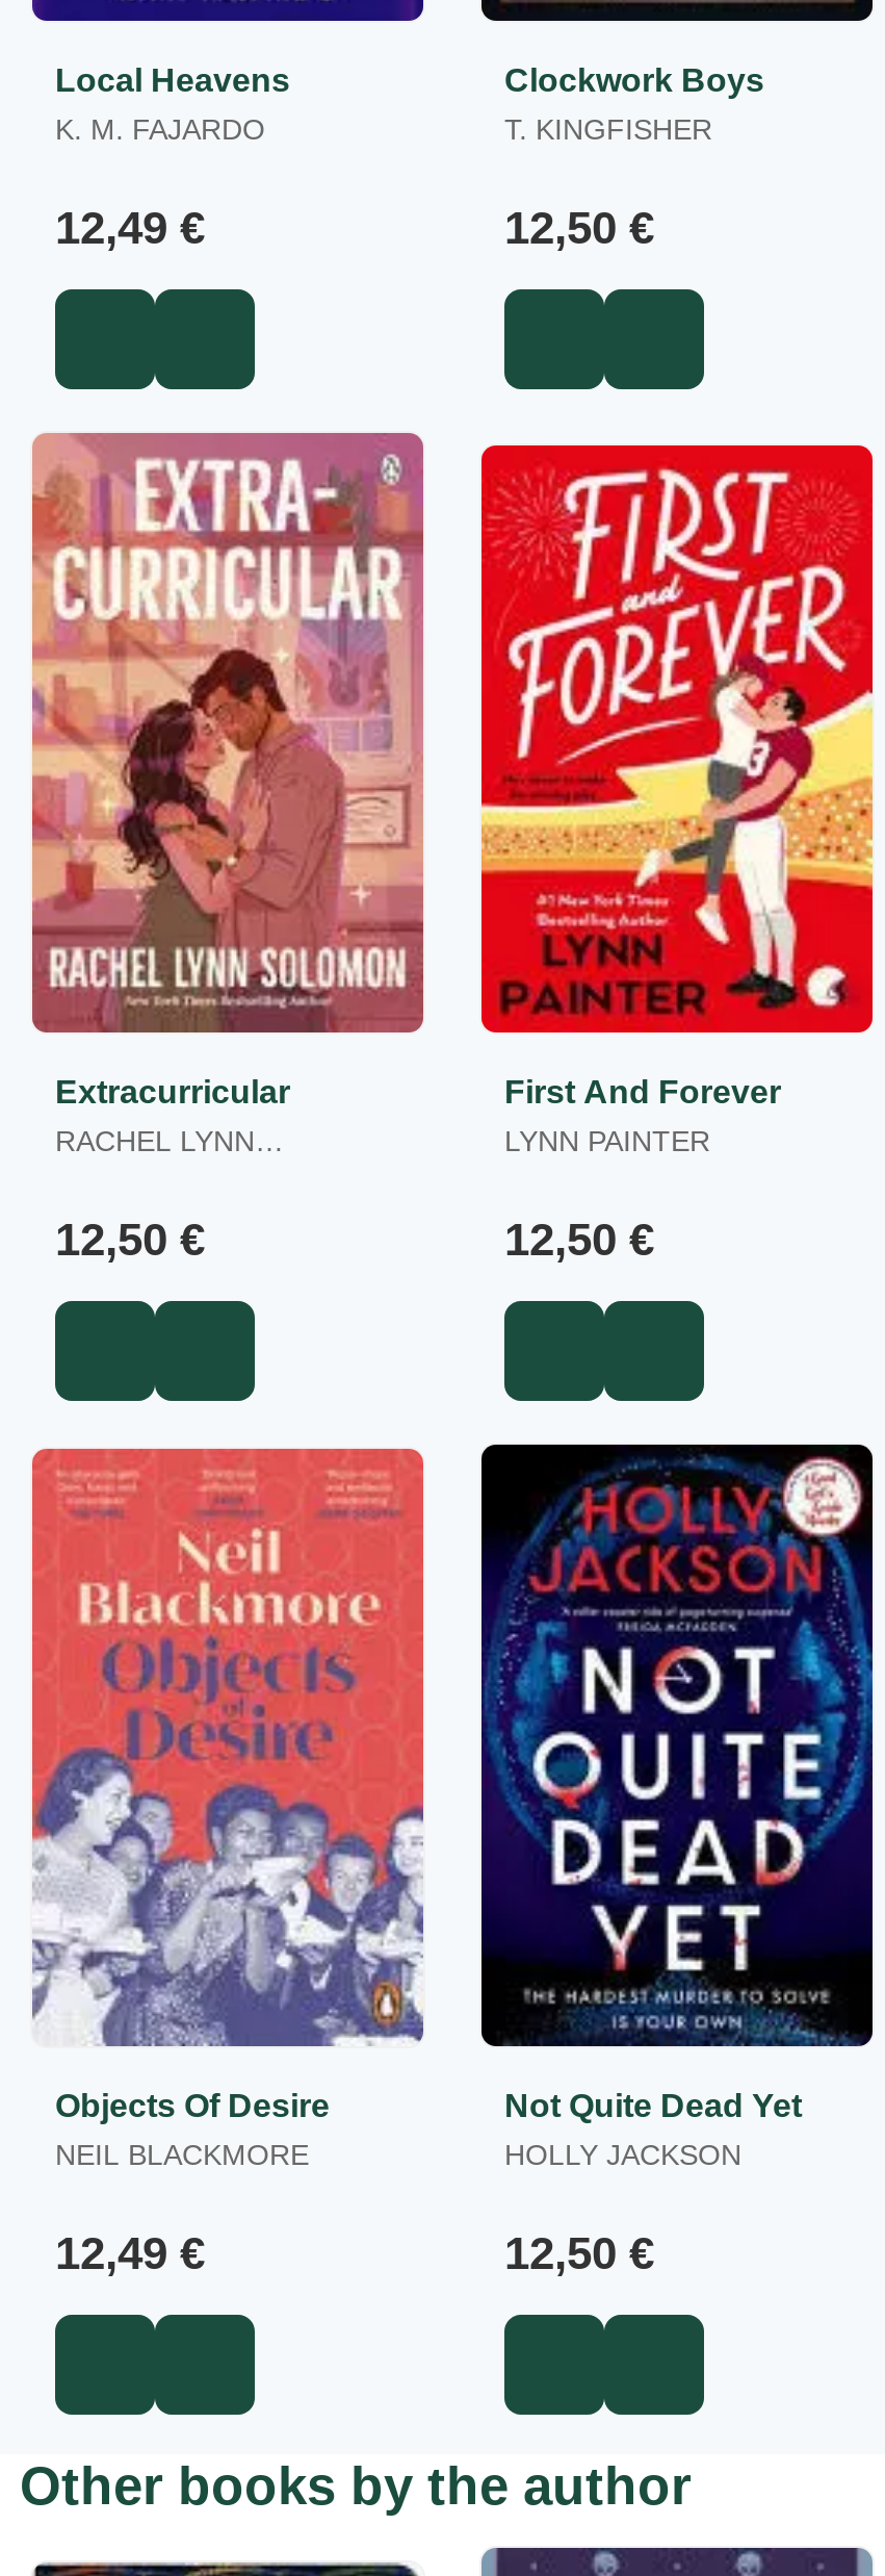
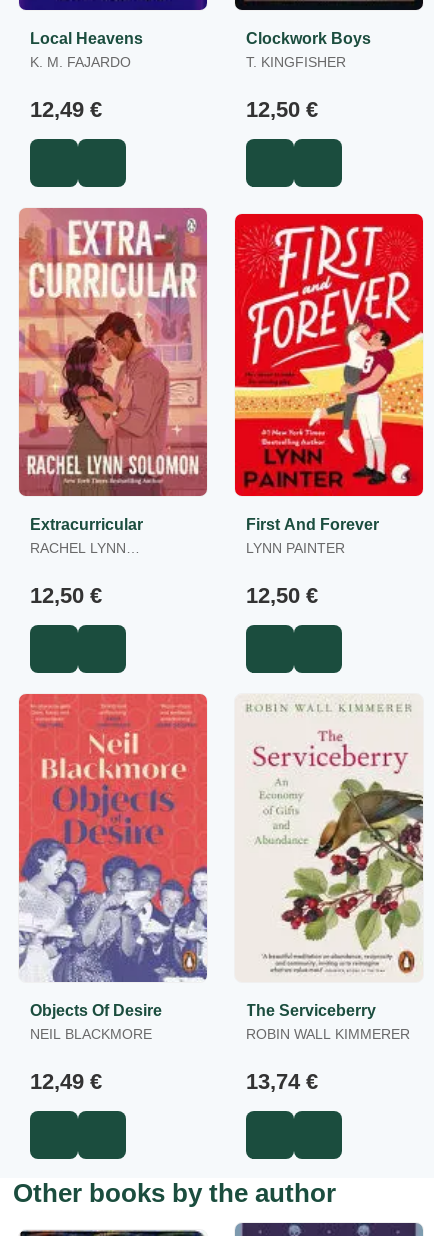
- [image]
- Not Quite Dead Yet
- HOLLY JACKSON
+ [image]
+ The Serviceberry
+ ROBIN WALL KIMMERER

- 12,50 €
+ 13,74 €
